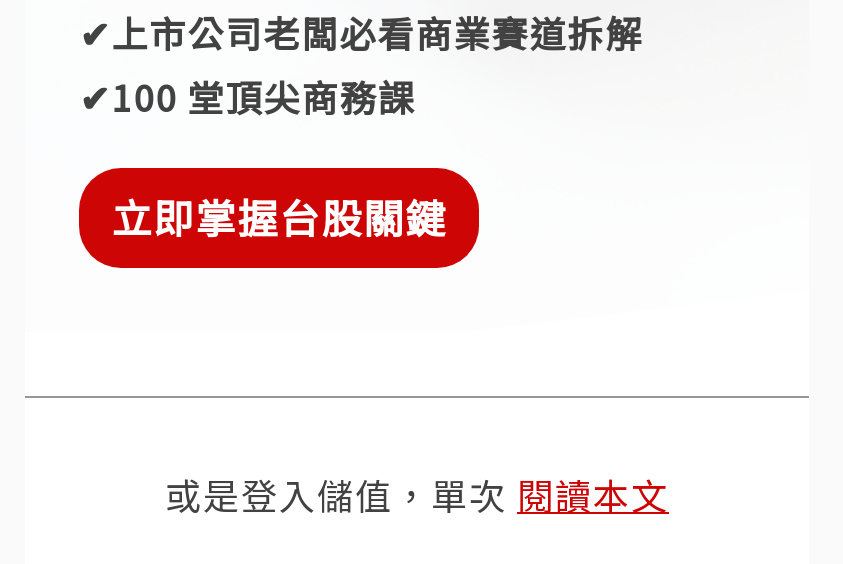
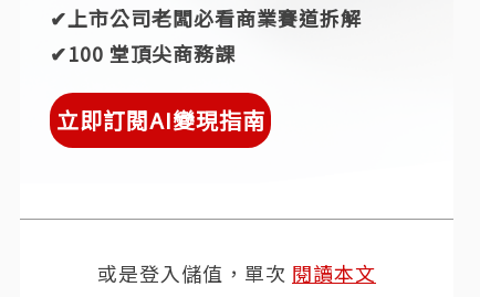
- 立即掌握台股關鍵
+ 立即訂閱AI變現指南
